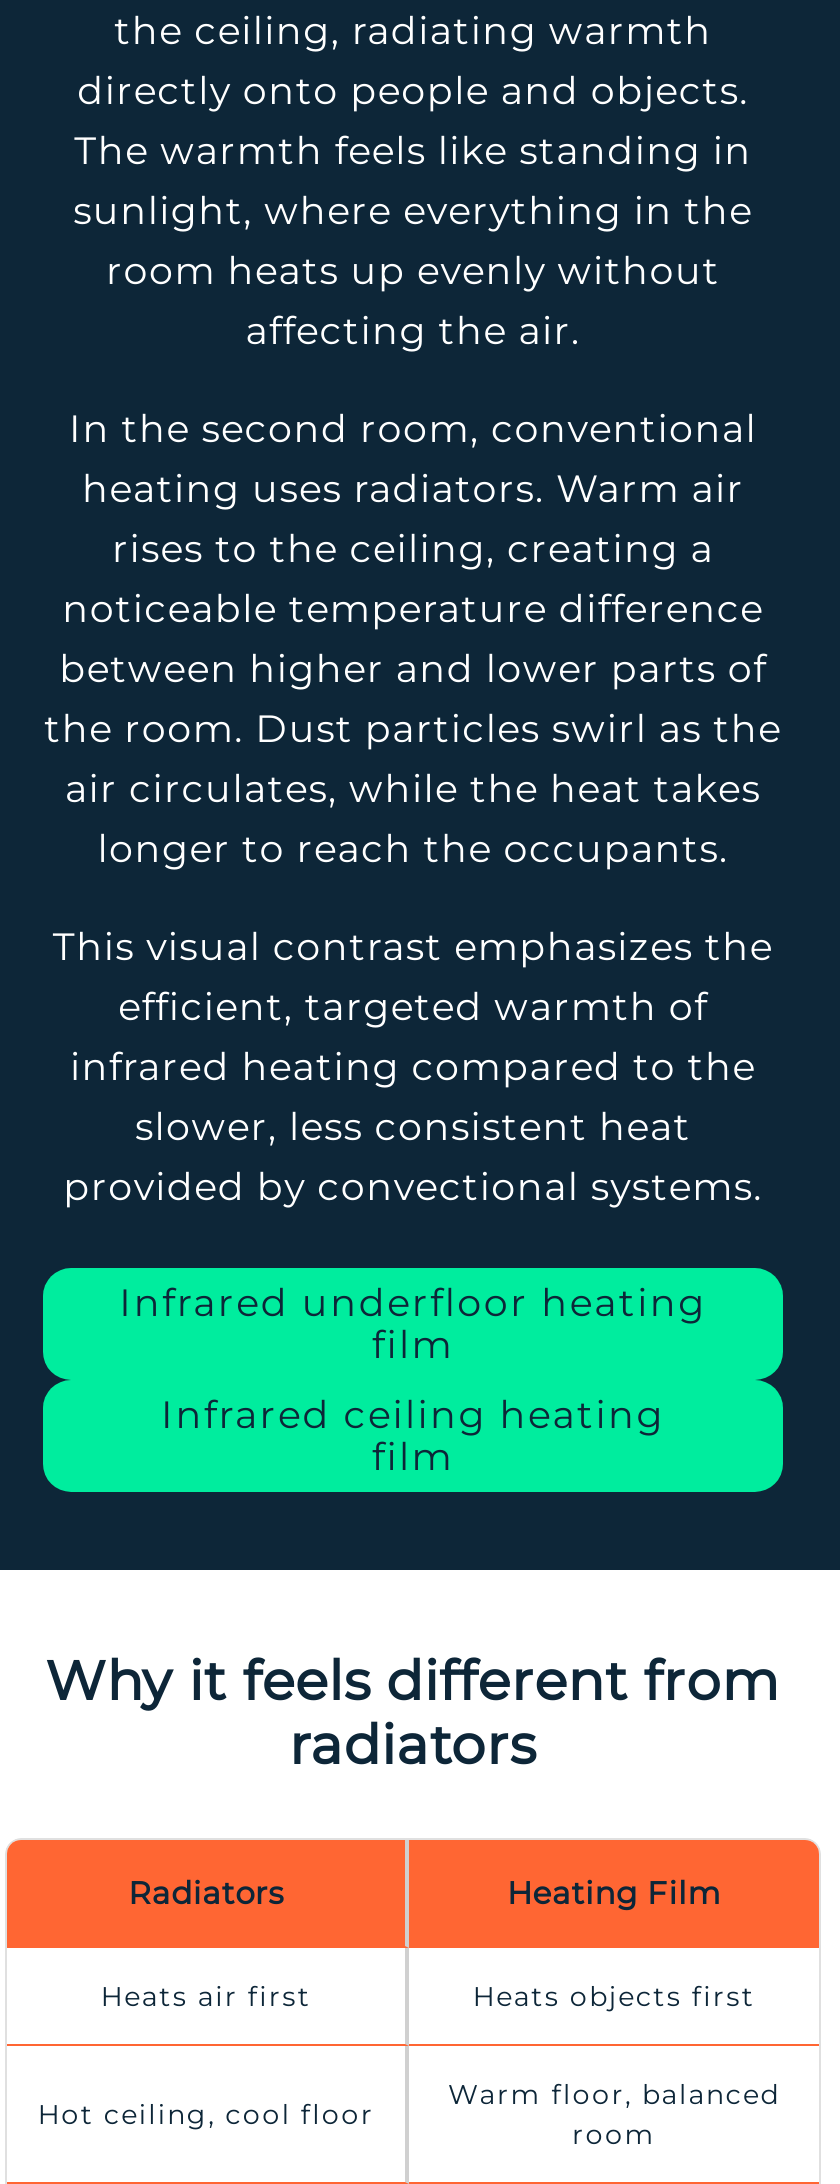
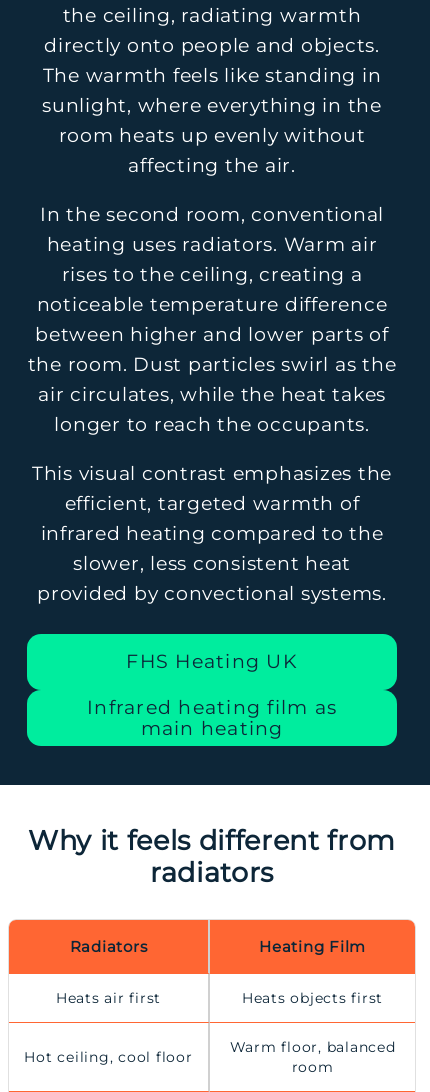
- Infrared underfloor heating
- film
+ FHS Heating UK

- Infrared ceiling heating
- film
+ Infrared heating film as
+ main heating
